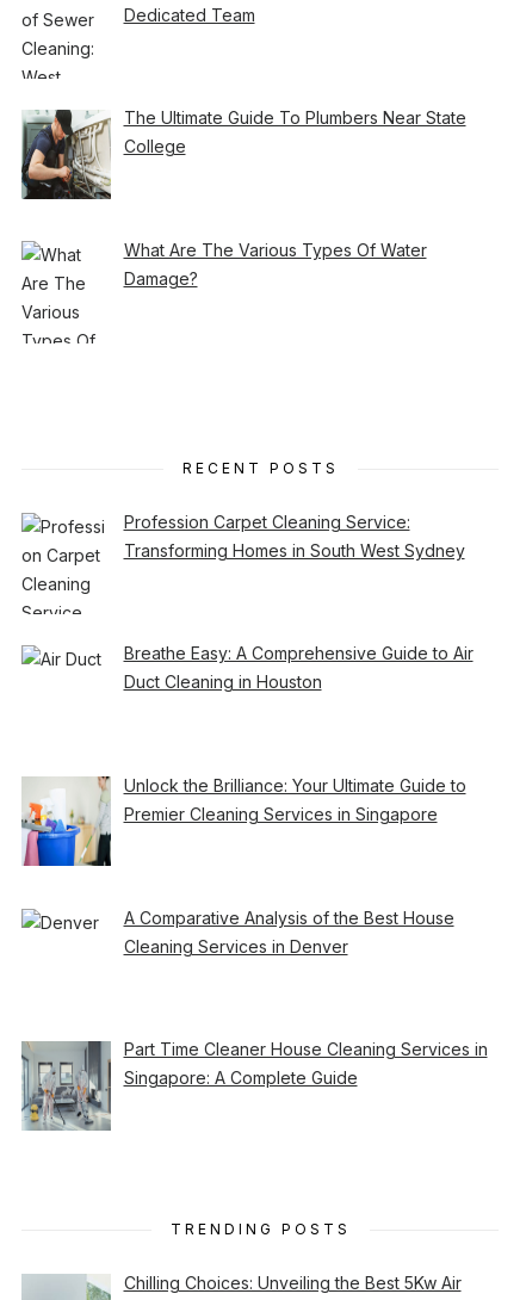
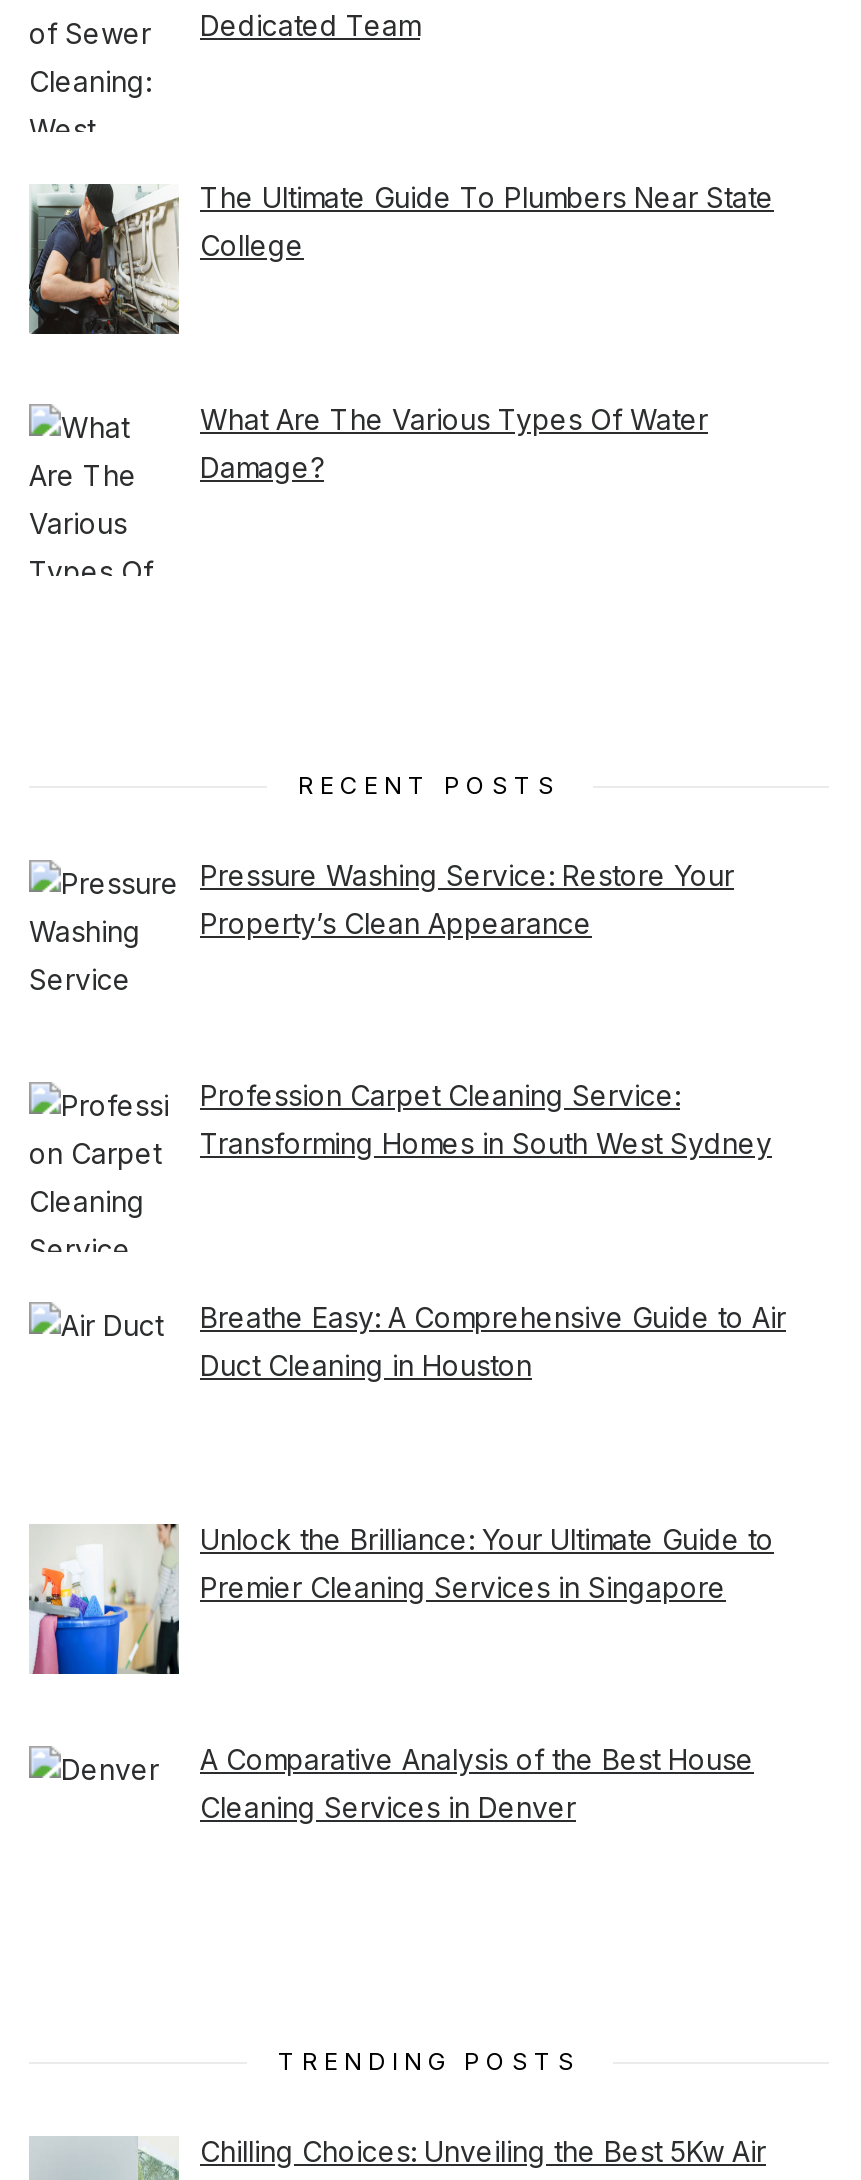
+ Pressure Washing Service: Restore Your
+ Property’s Clean Appearance

moved down: [image] | Profession Carpet Cleaning Service: | Transforming Homes in South West Sydney | ... | A Comparative Analysis of the Best House | Cleaning Services in Denver

- [image]
- Part Time Cleaner House Cleaning Services in
- Singapore: A Complete Guide
